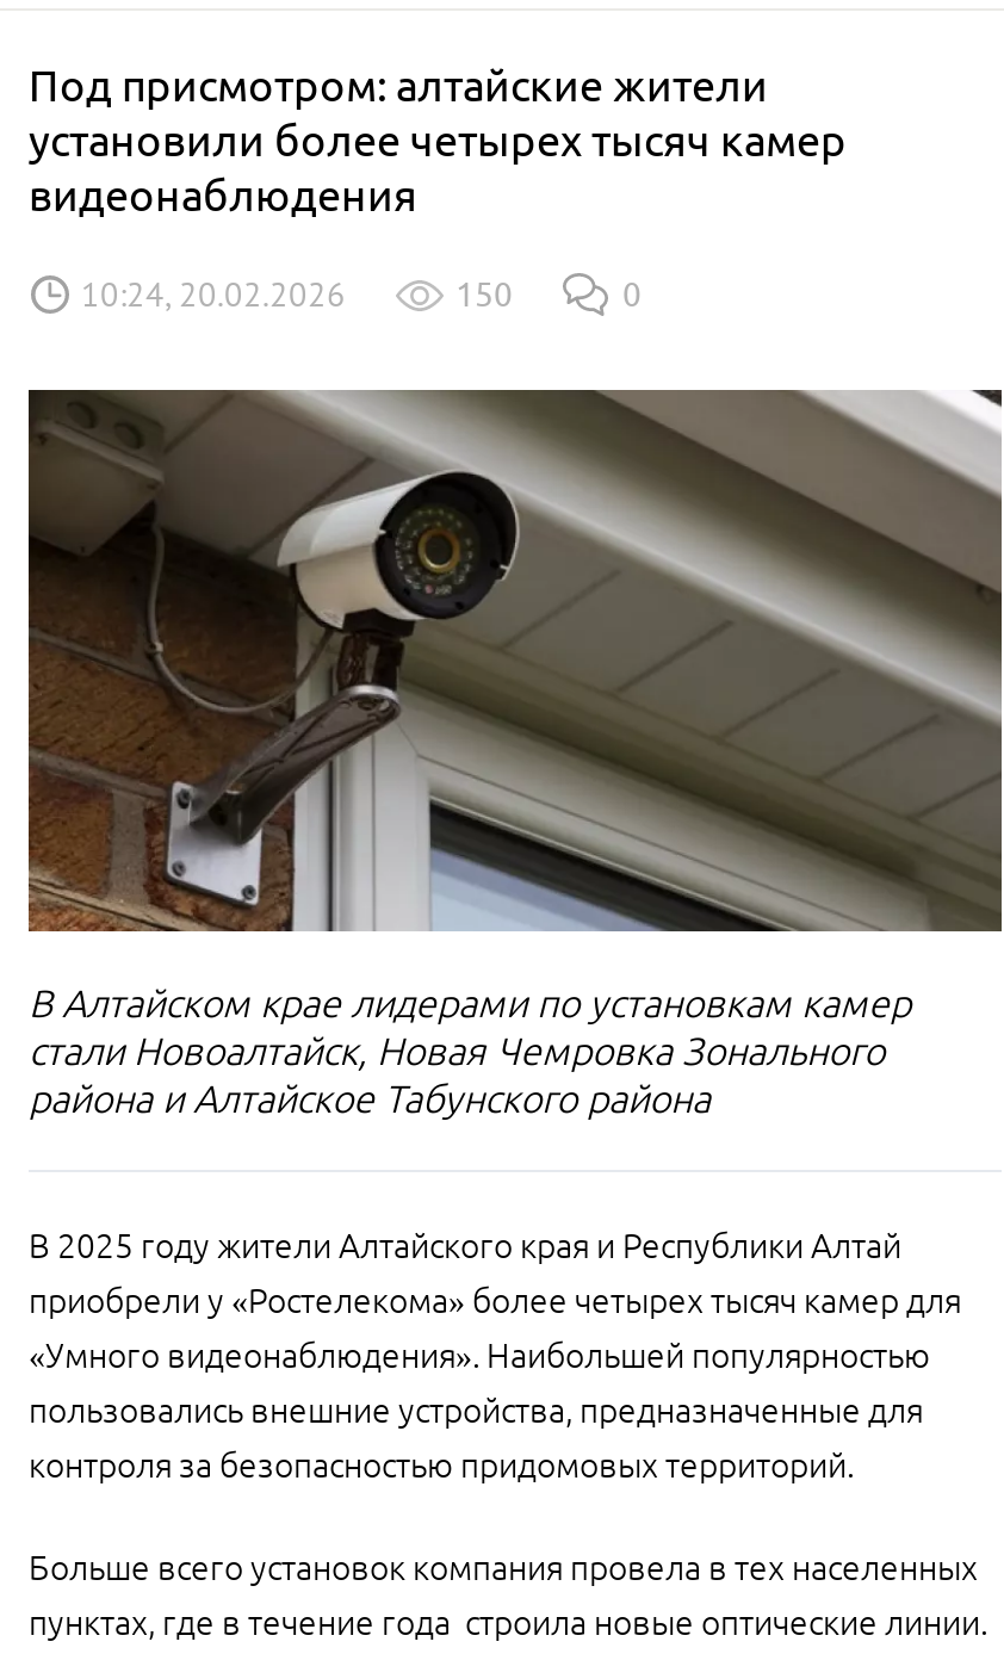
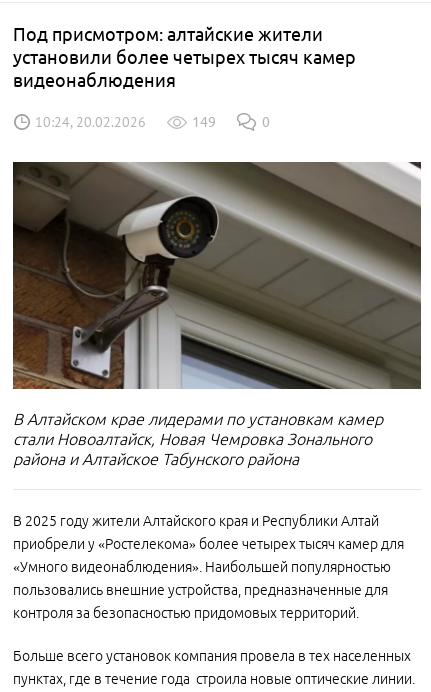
- 150
+ 149
